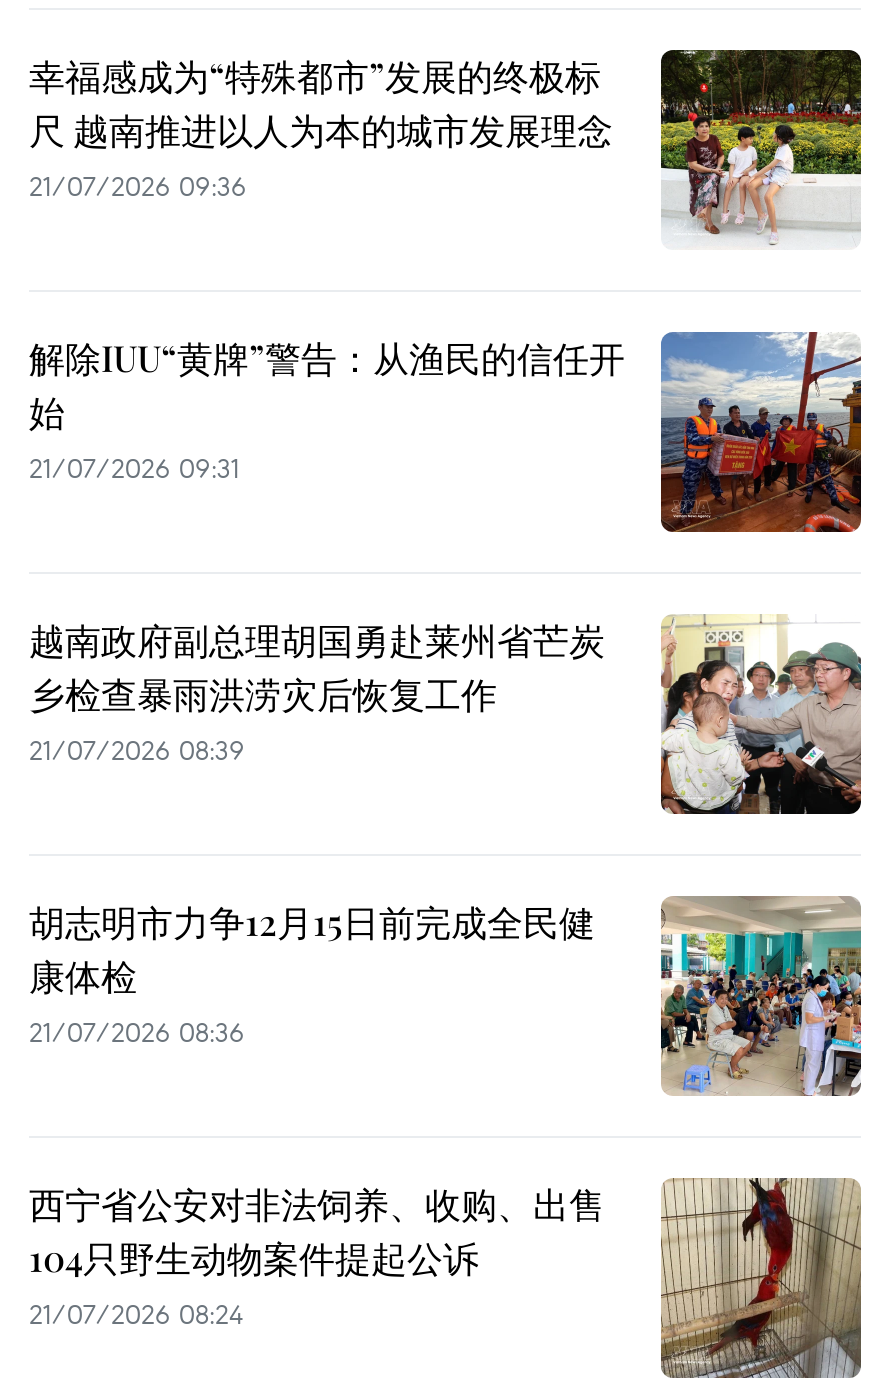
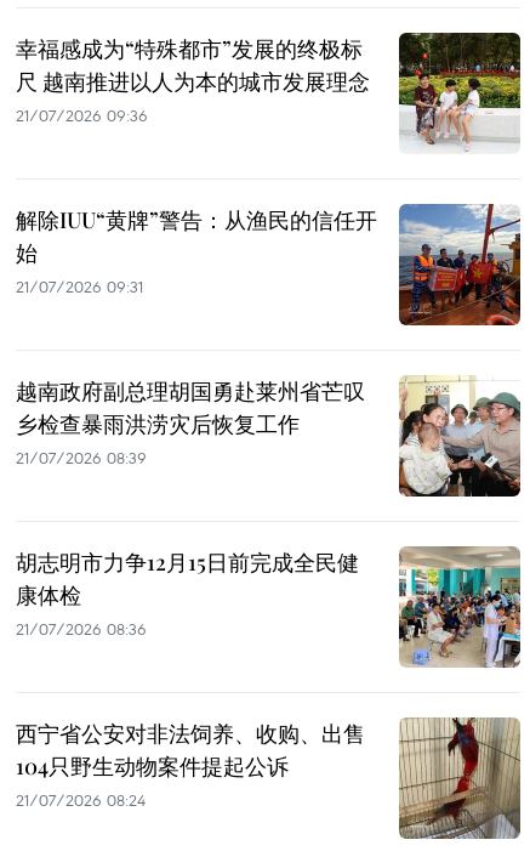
- 越南政府副总理胡国勇赴莱州省芒炭
+ 越南政府副总理胡国勇赴莱州省芒叹
